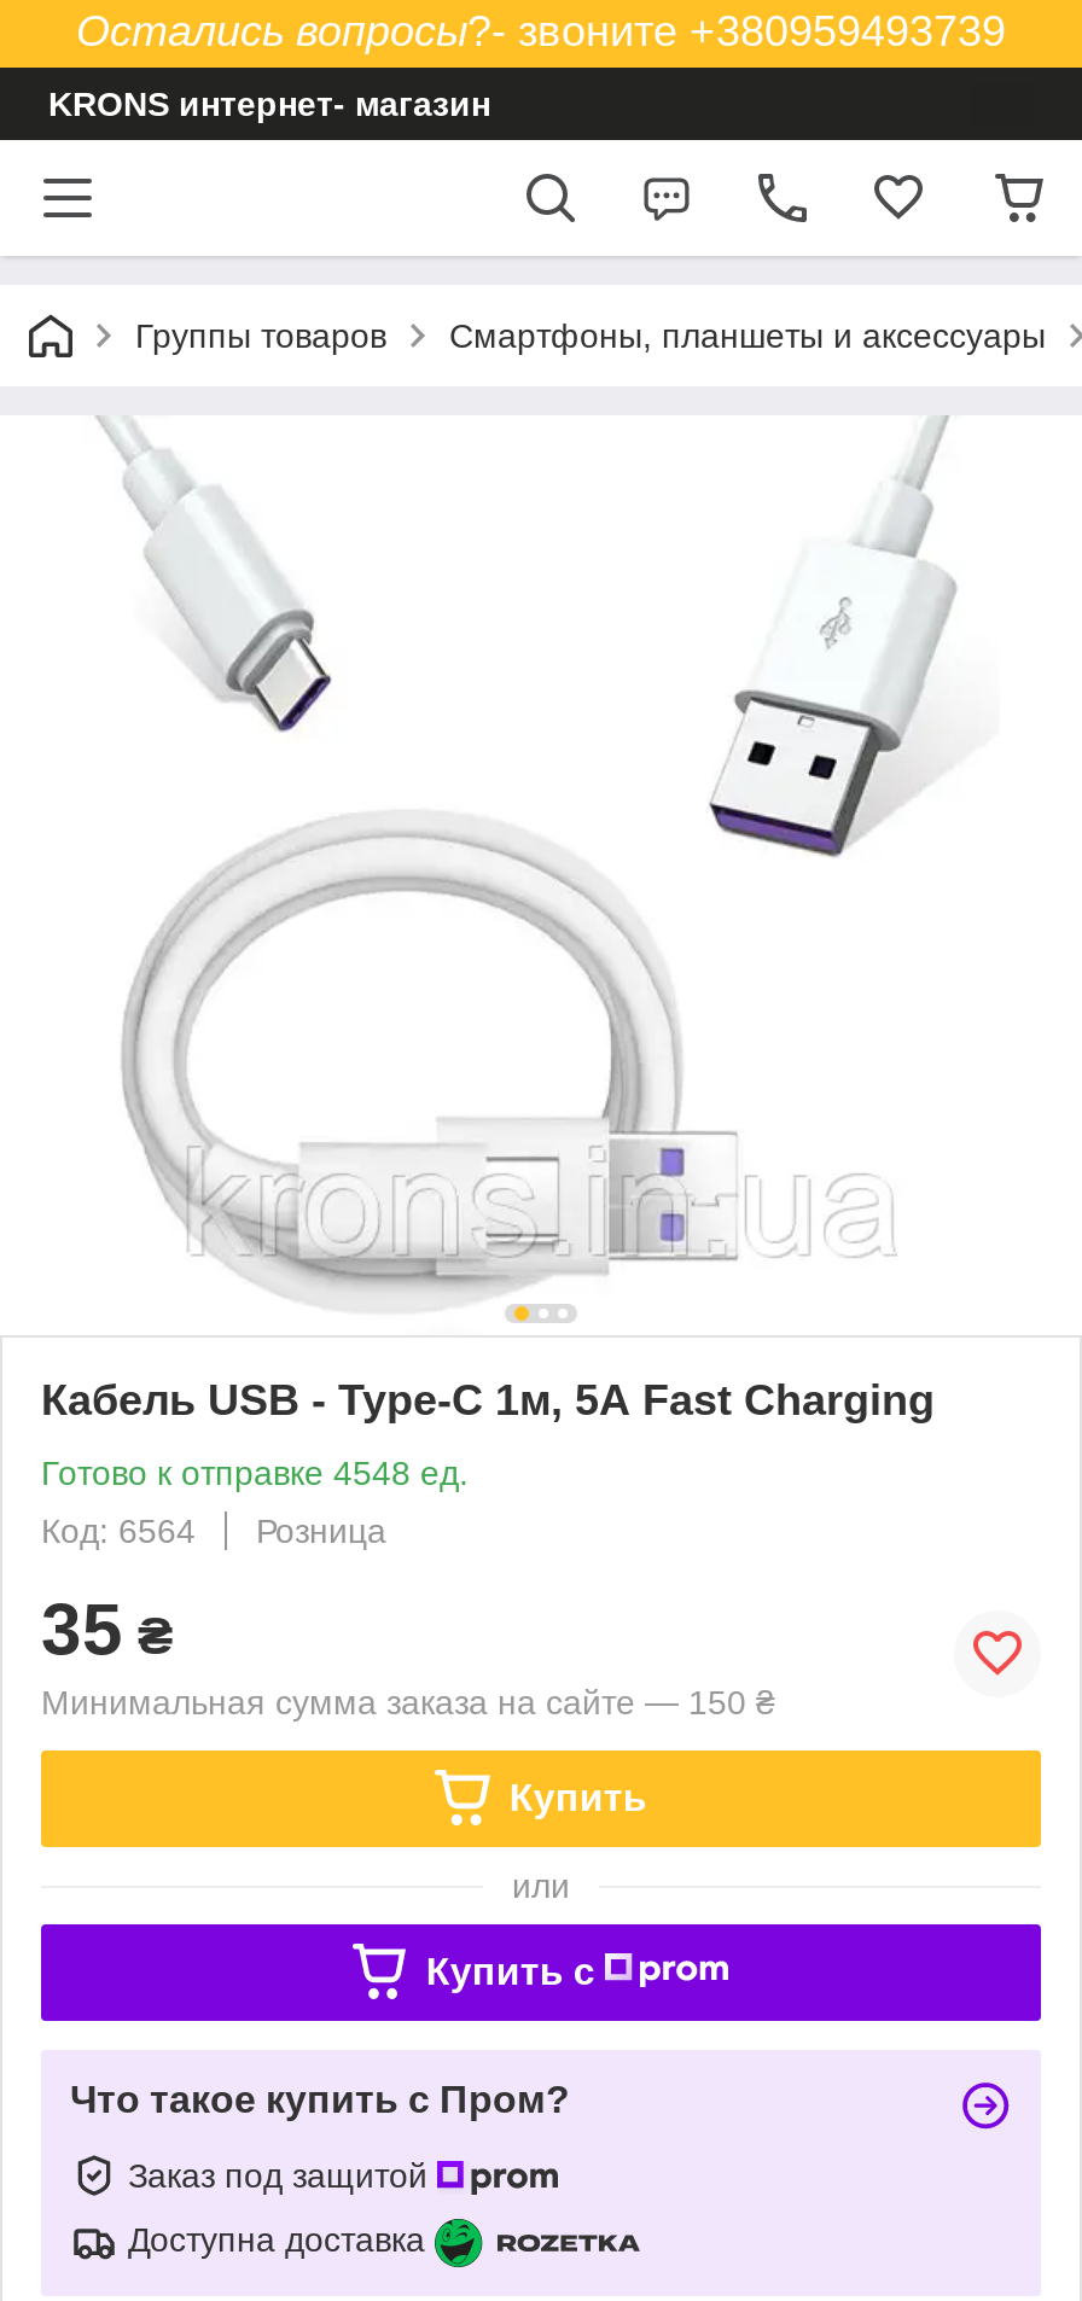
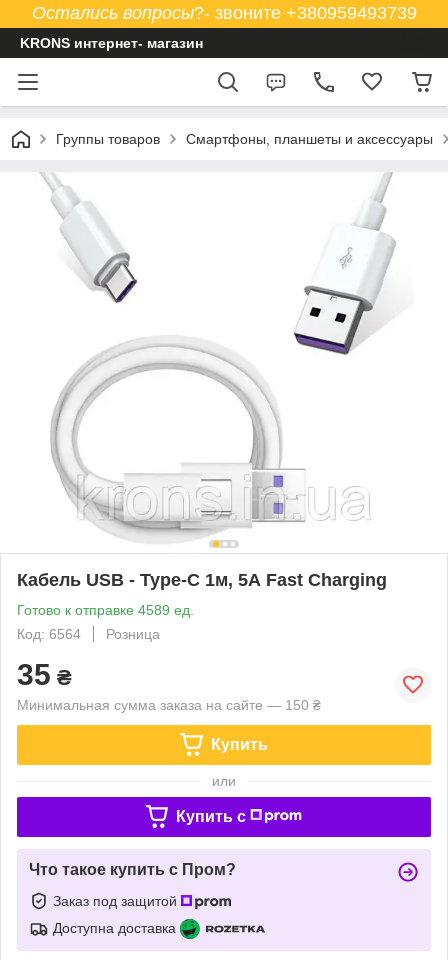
- Готово к отправке 4548 ед.
+ Готово к отправке 4589 ед.
